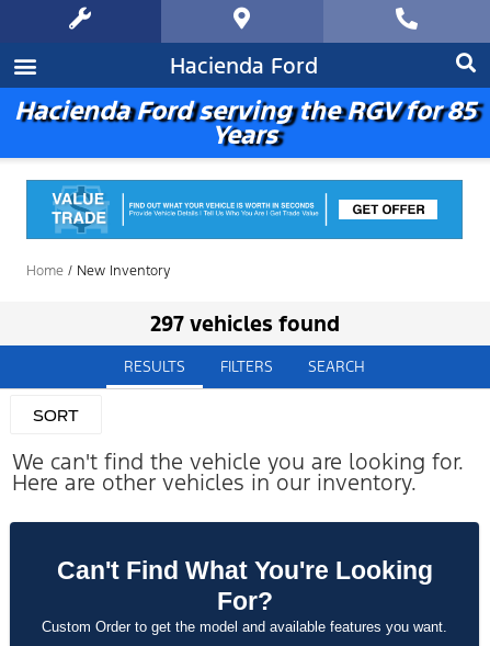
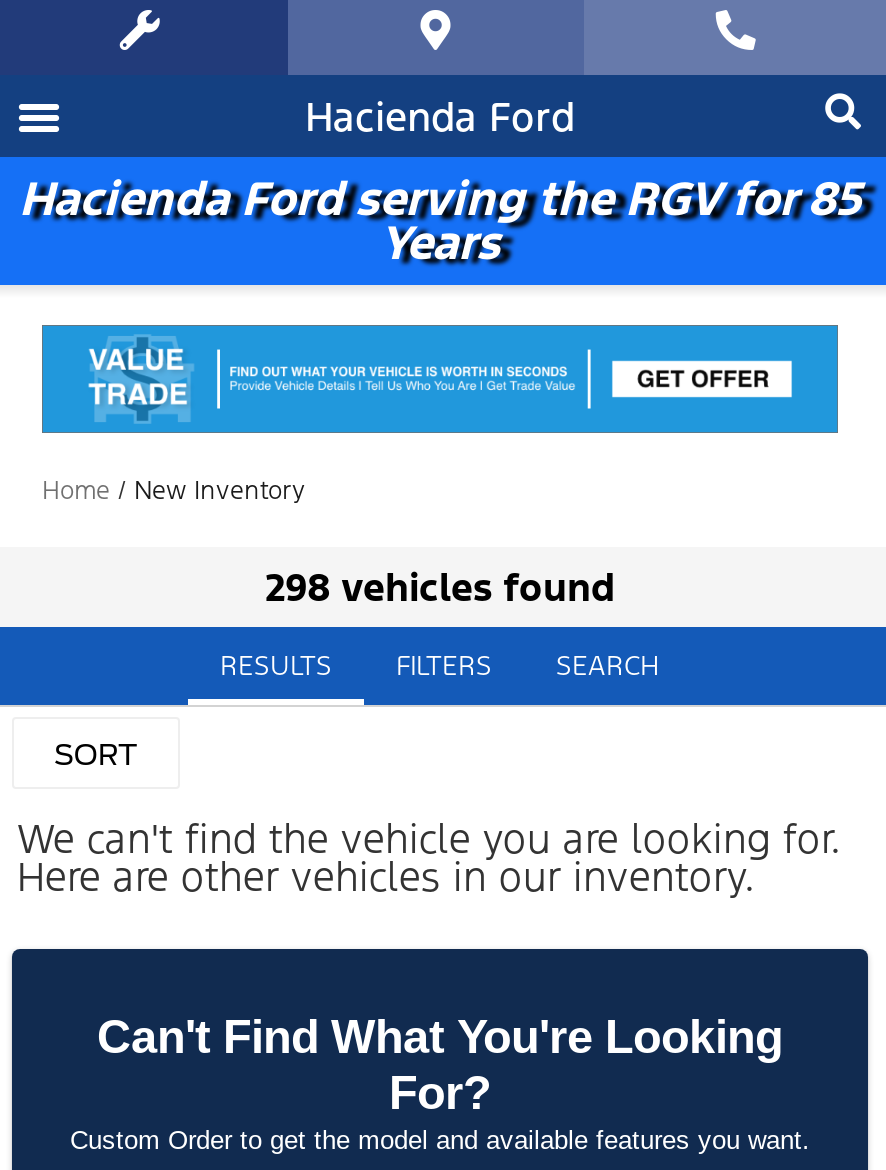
- 297 vehicles found
+ 298 vehicles found
